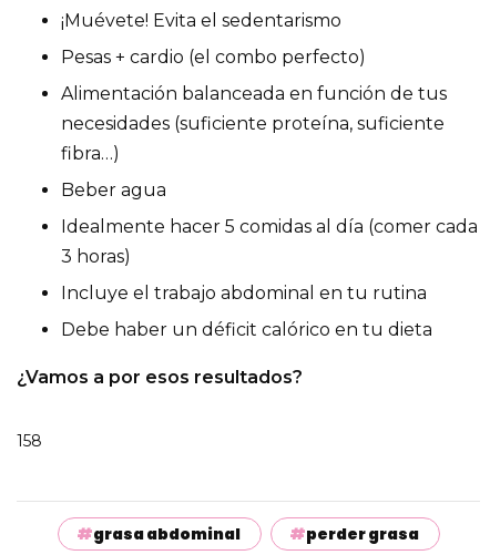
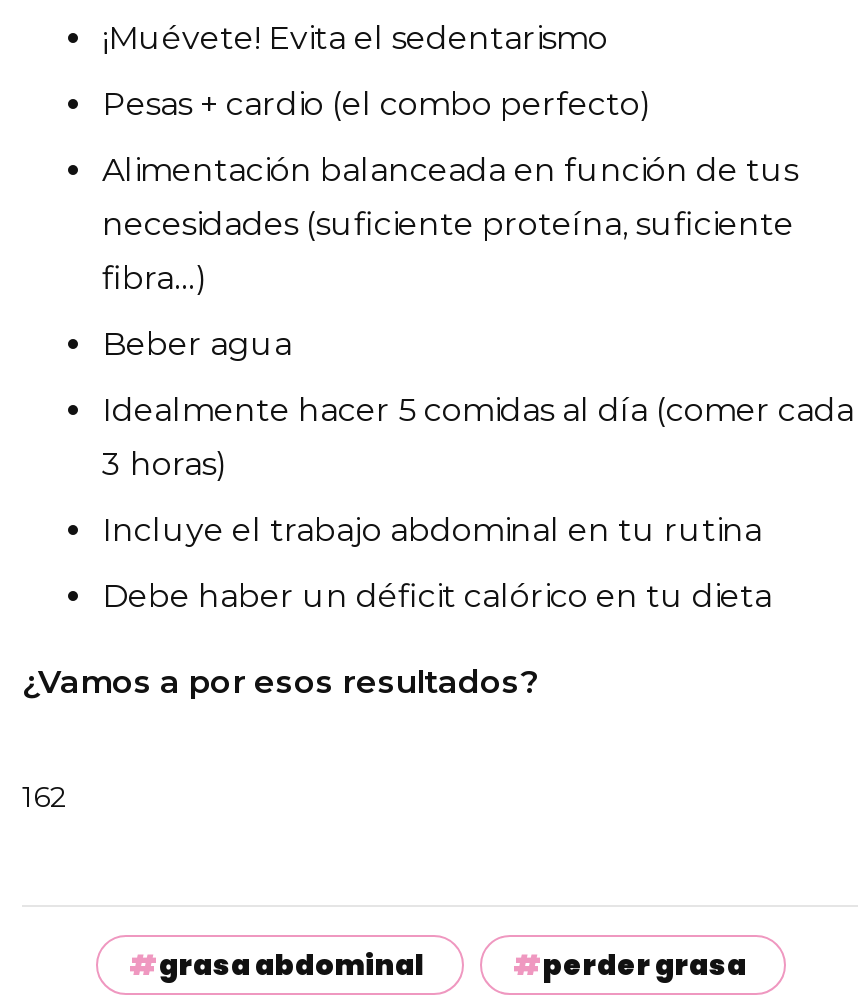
- 158
+ 162
